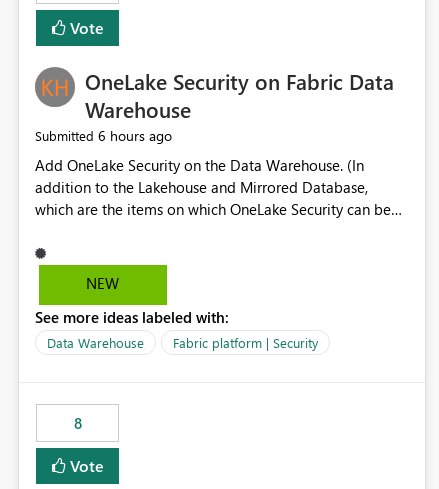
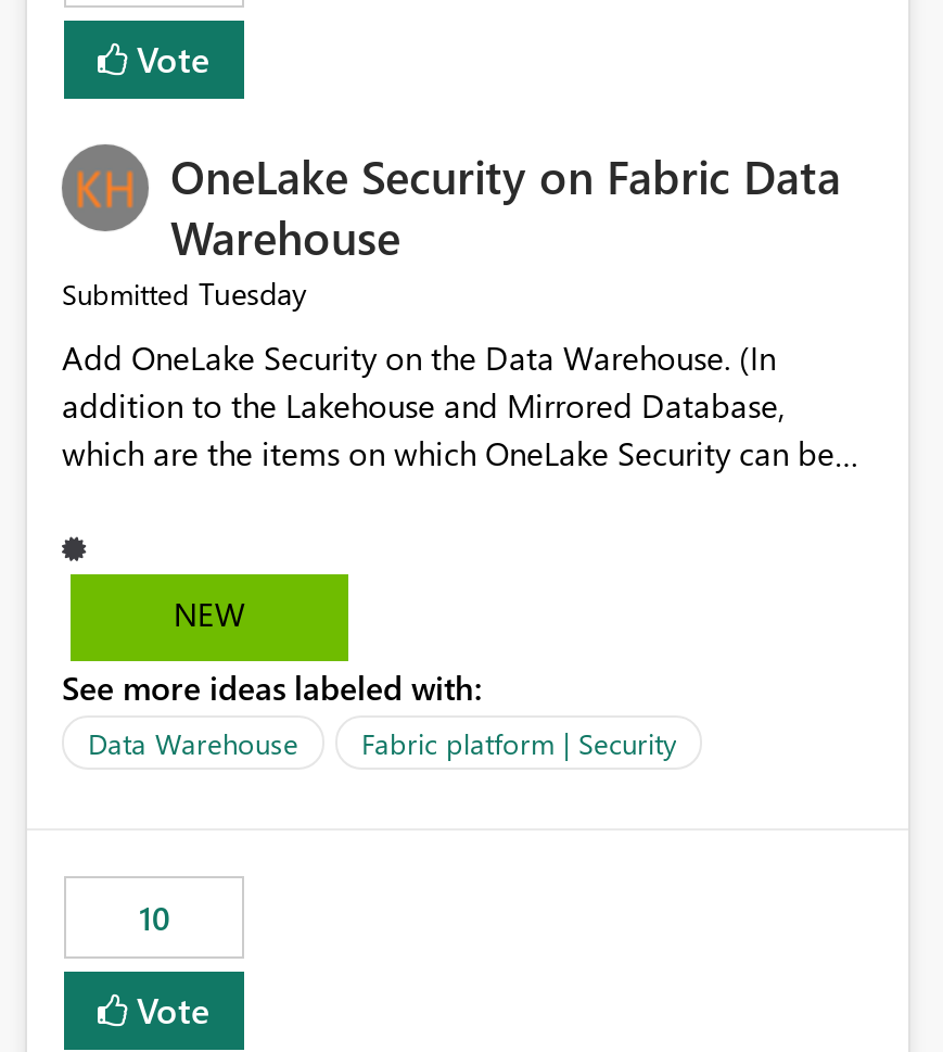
- Submitted 6 hours ago
+ Submitted Tuesday

- 8
+ 10
